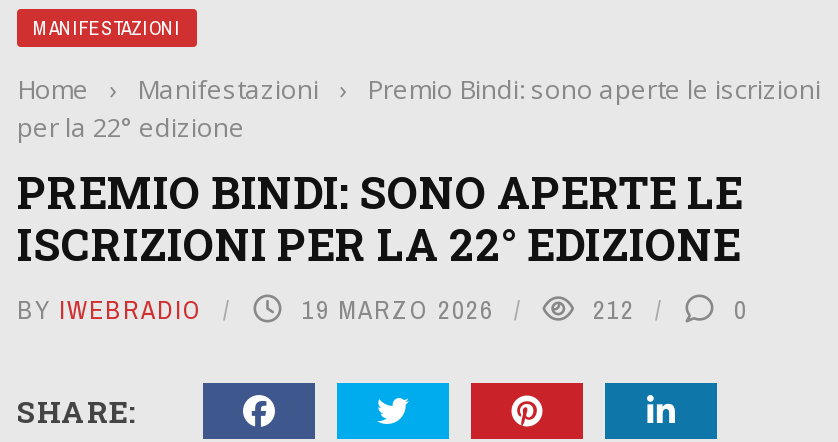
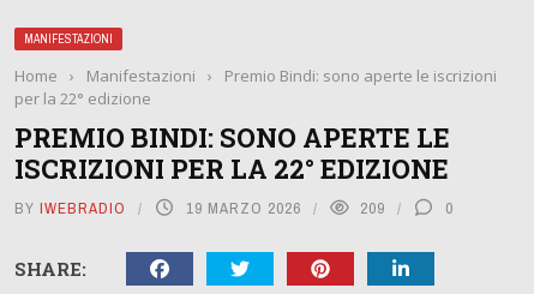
- 212
+ 209
